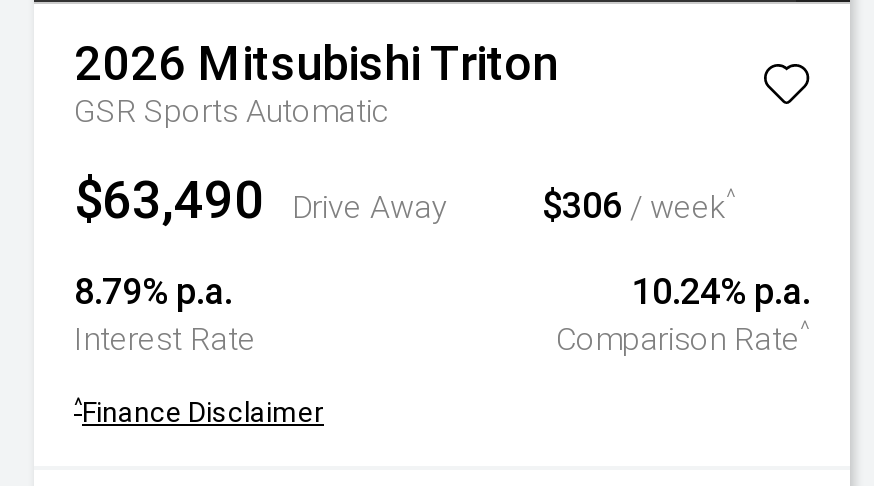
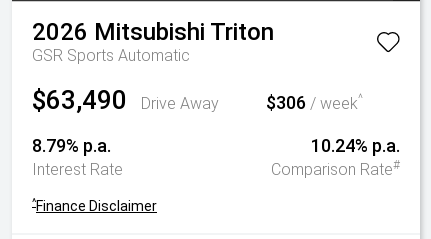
- Comparison Rate^
+ Comparison Rate#
